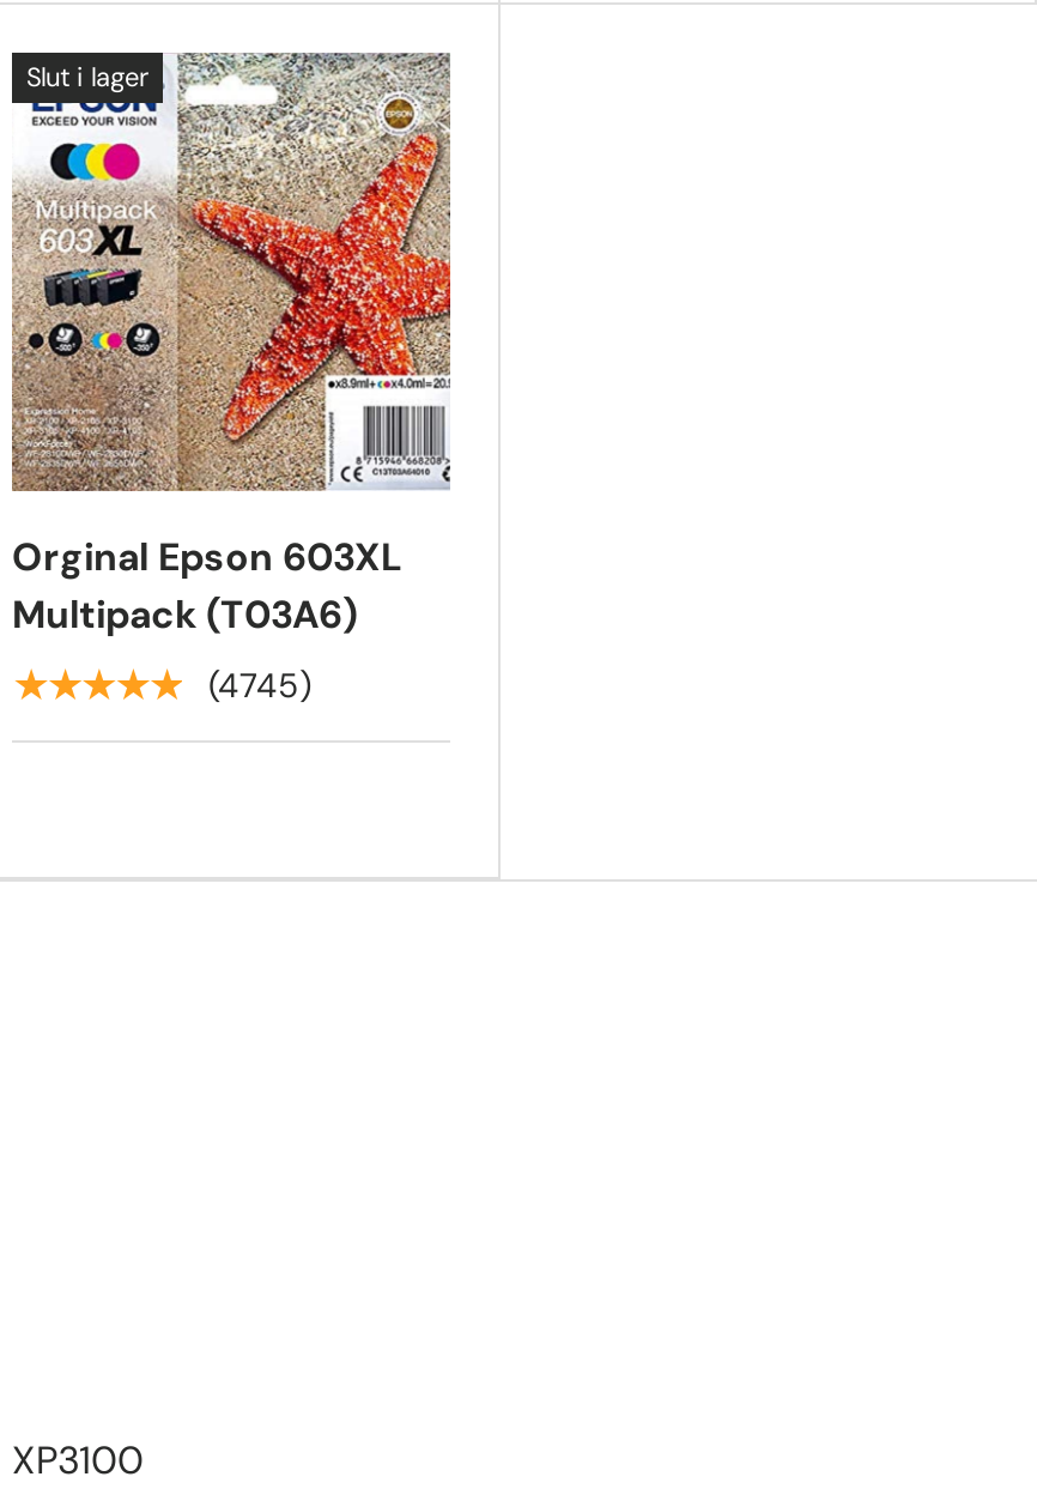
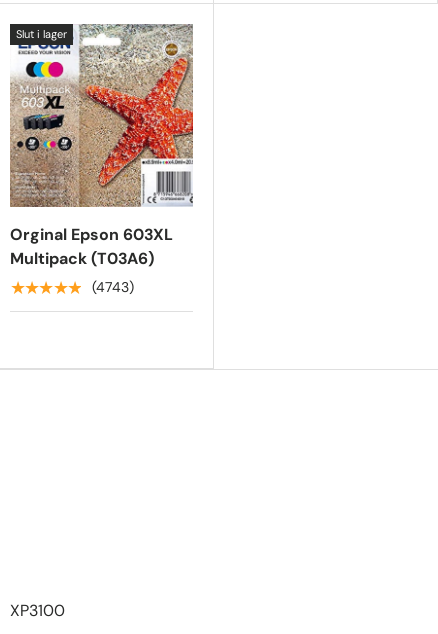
- (4745)
+ (4743)
